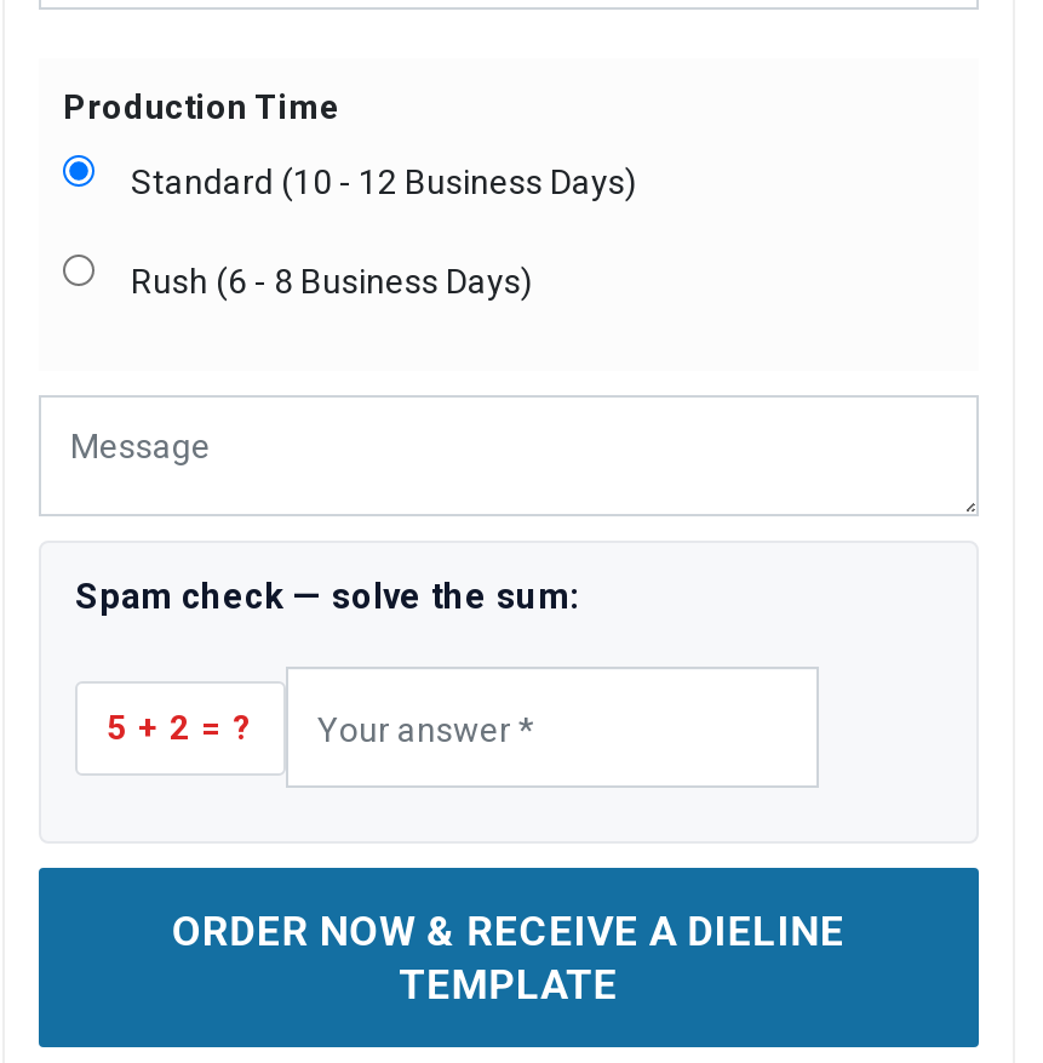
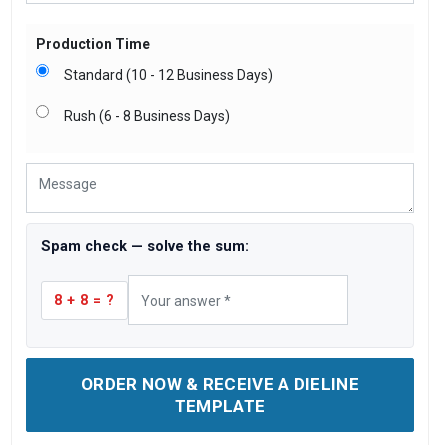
- 5 + 2 = ?
+ 8 + 8 = ?
